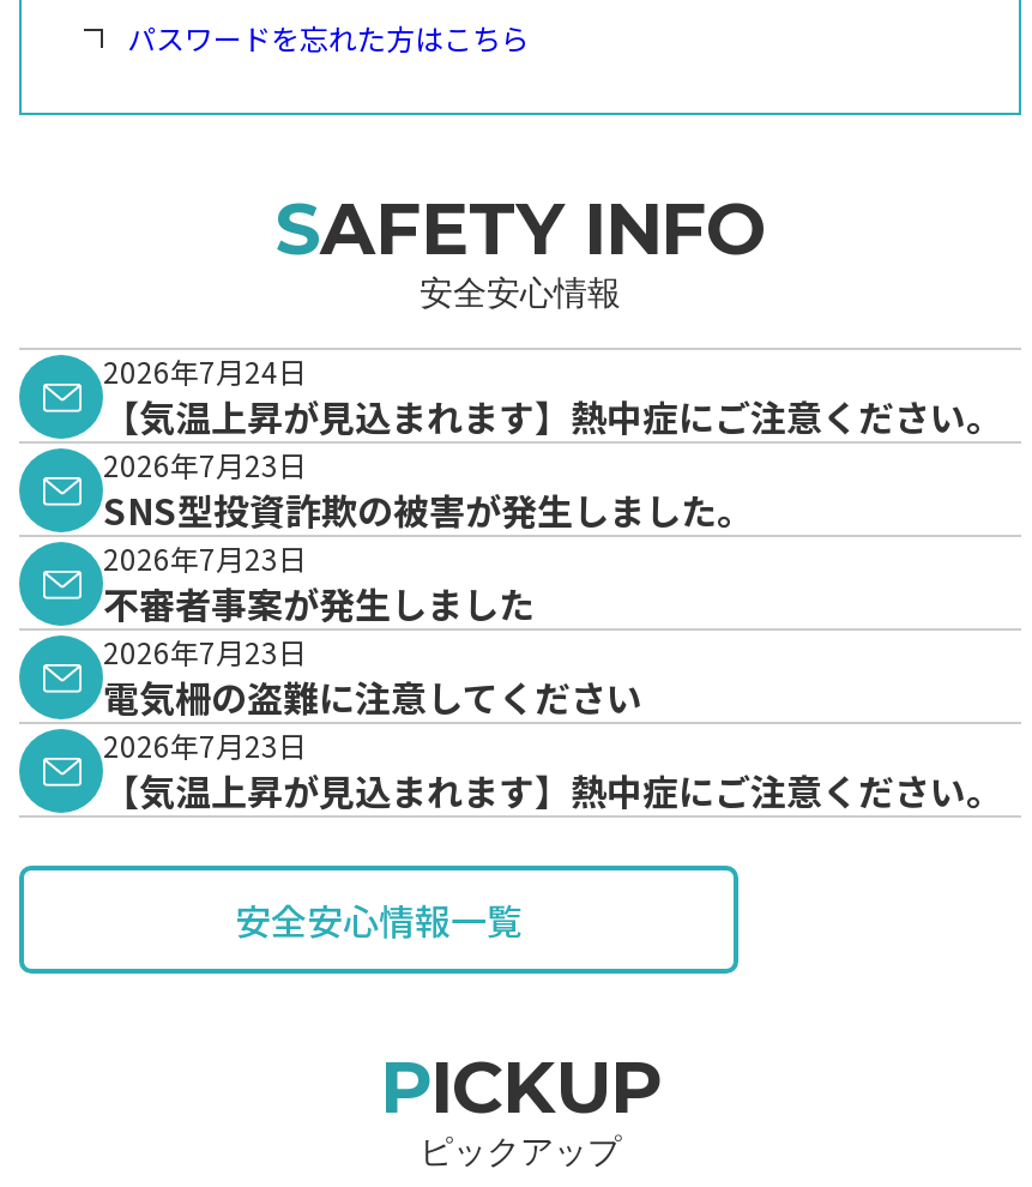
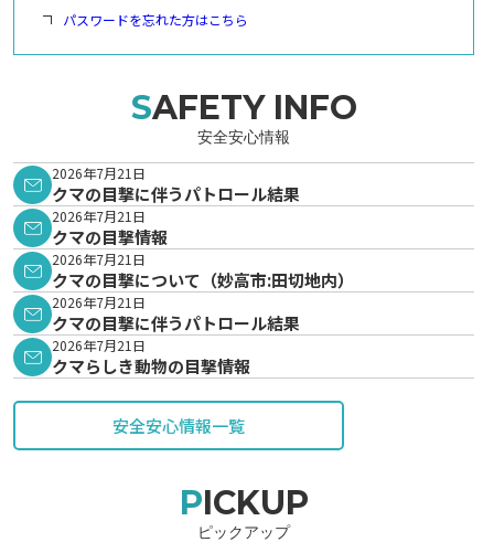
- 2026年7月24日
- 【気温上昇が見込まれます】熱中症にご注意ください。
- 2026年7月23日
- SNS型投資詐欺の被害が発生しました。
- 2026年7月23日
- 不審者事案が発生しました
- 2026年7月23日
- 電気柵の盗難に注意してください
- 2026年7月23日
- 【気温上昇が見込まれます】熱中症にご注意ください。
+ 2026年7月21日
+ クマの目撃に伴うパトロール結果
+ 2026年7月21日
+ クマの目撃情報
+ 2026年7月21日
+ クマの目撃について（妙高市:田切地内）
+ 2026年7月21日
+ クマの目撃に伴うパトロール結果
+ 2026年7月21日
+ クマらしき動物の目撃情報
